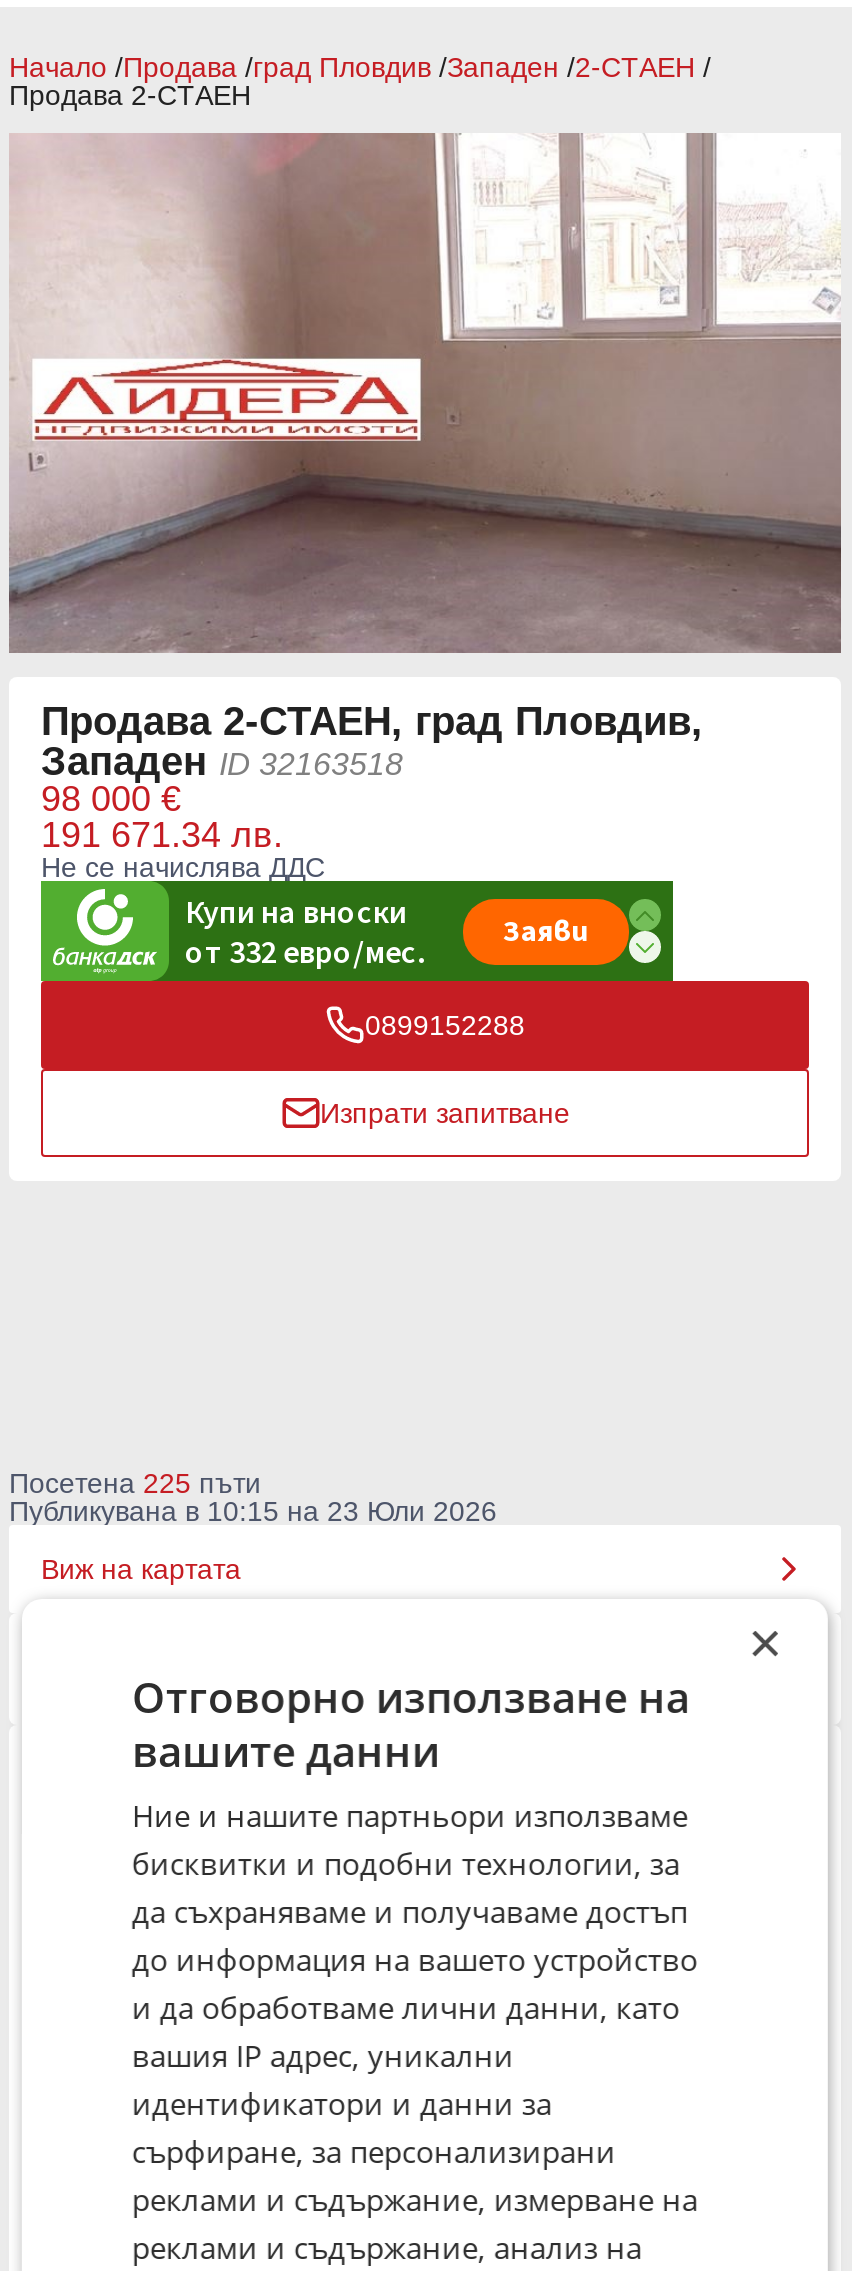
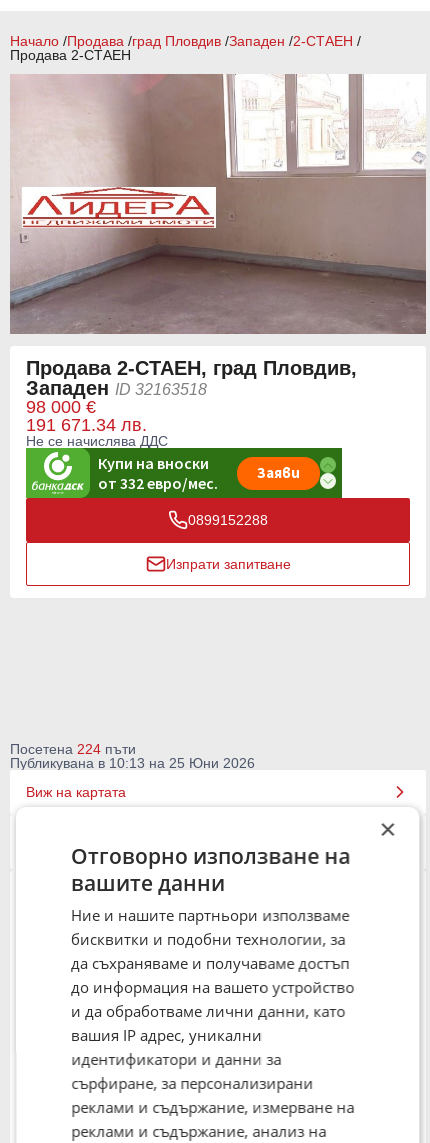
- Посетена 225 пъти
+ Посетена 224 пъти

- Публикувана в 10:15 на 23 Юли 2026
+ Публикувана в 10:13 на 25 Юни 2026
